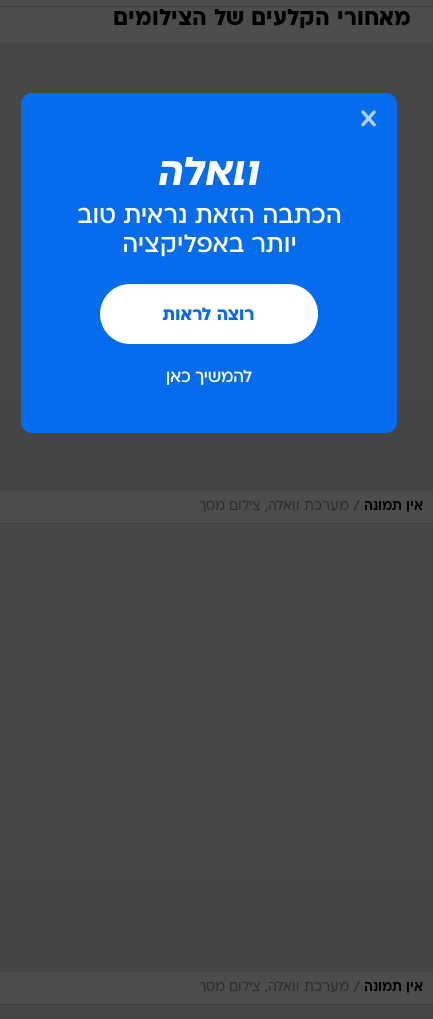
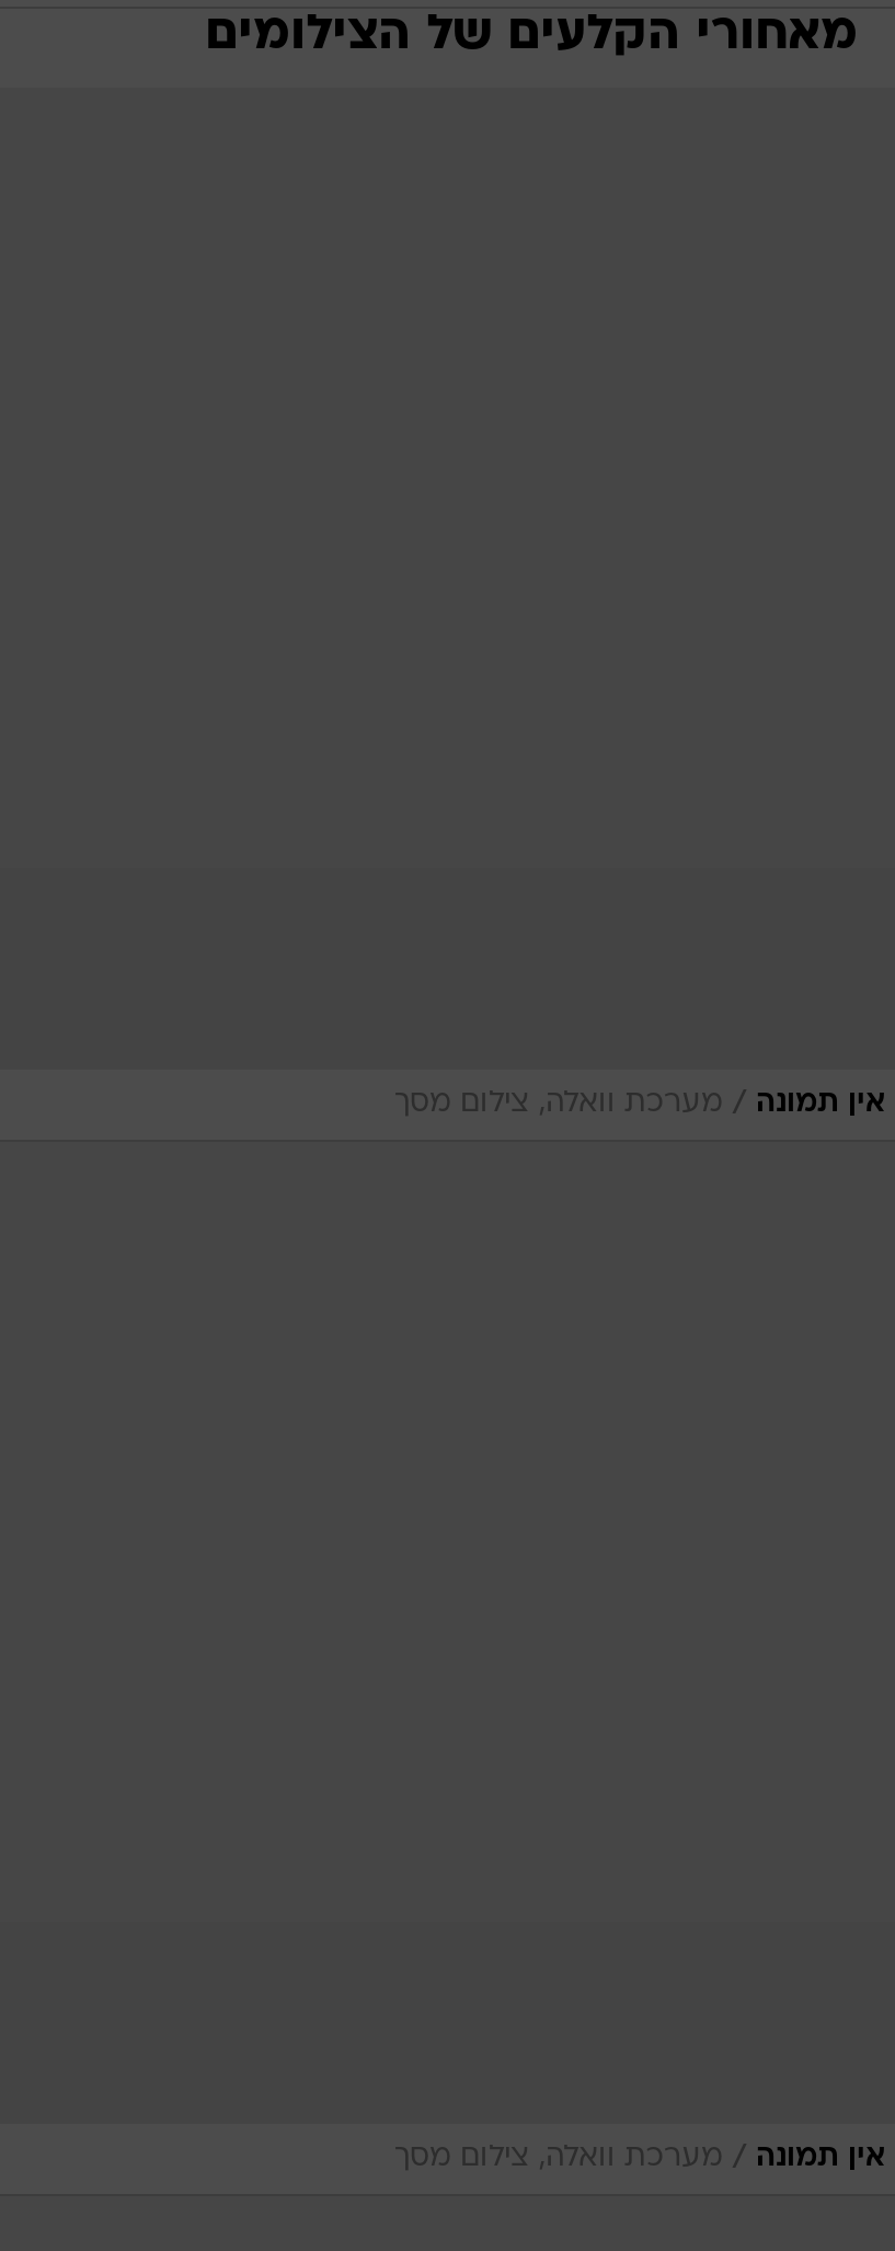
- [image]
